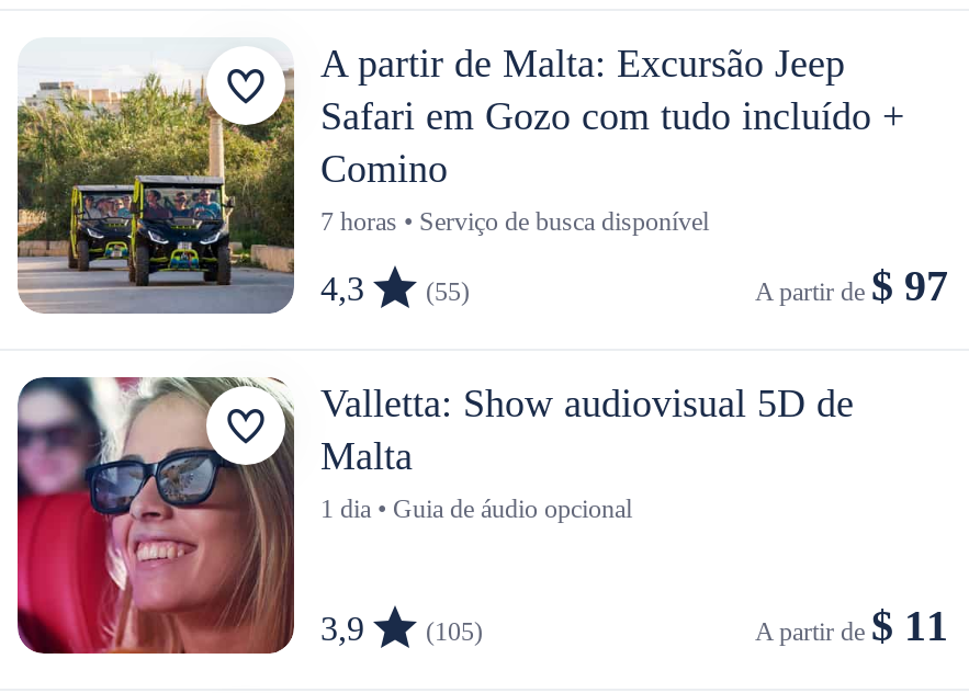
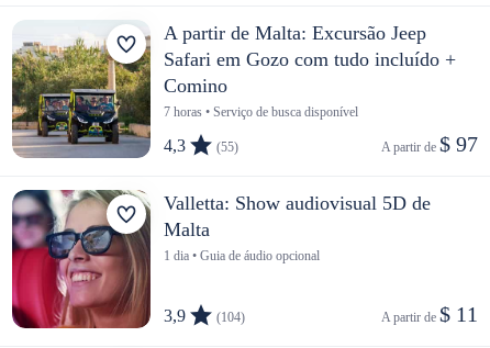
- 3,9 (105)
+ 3,9 (104)
